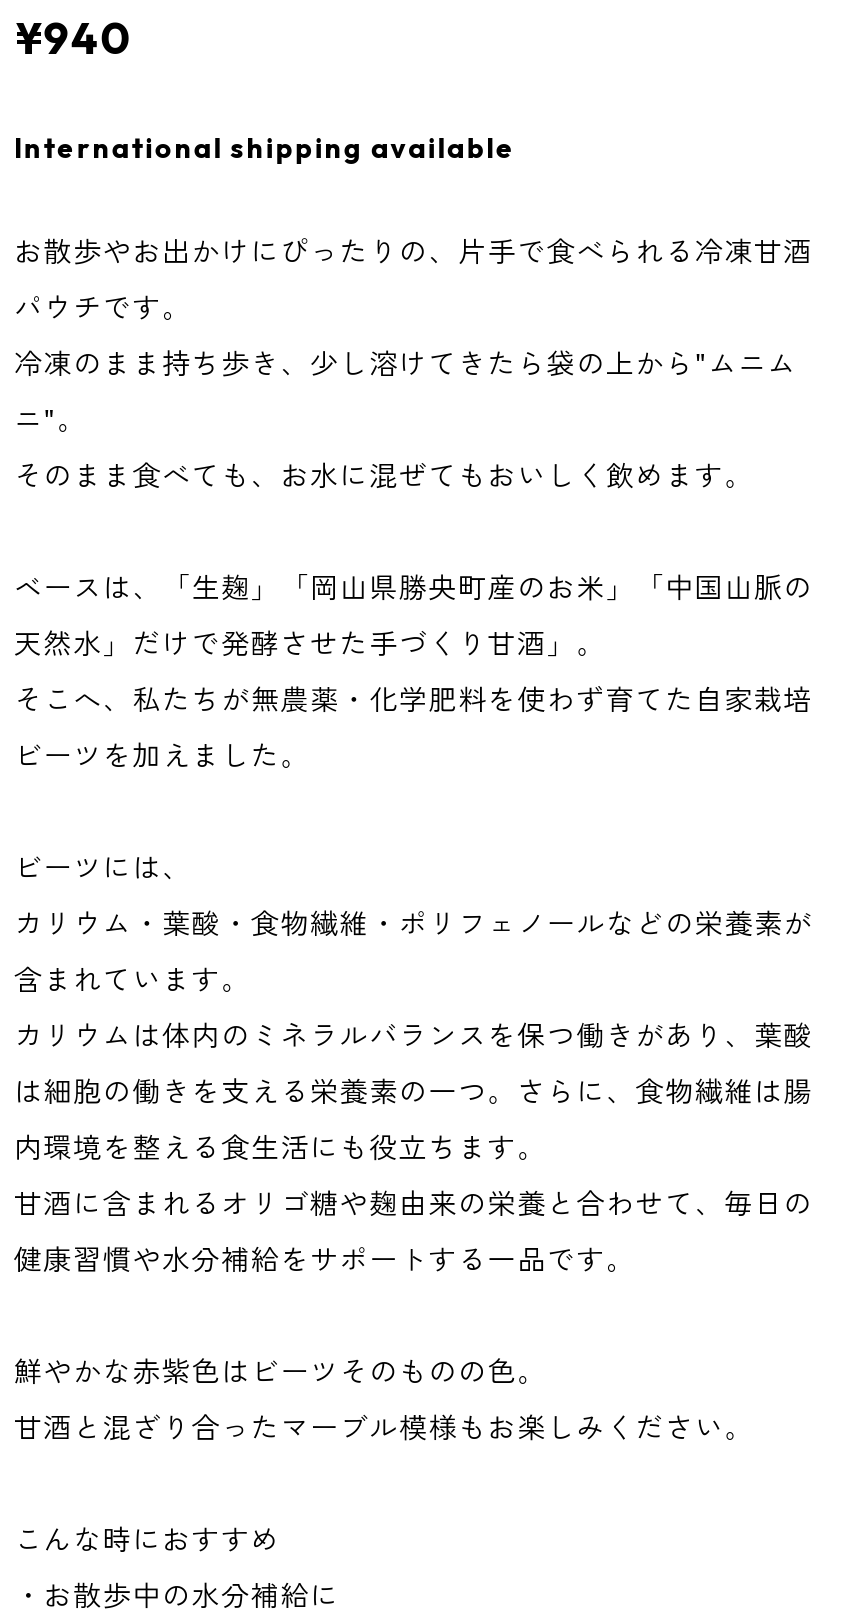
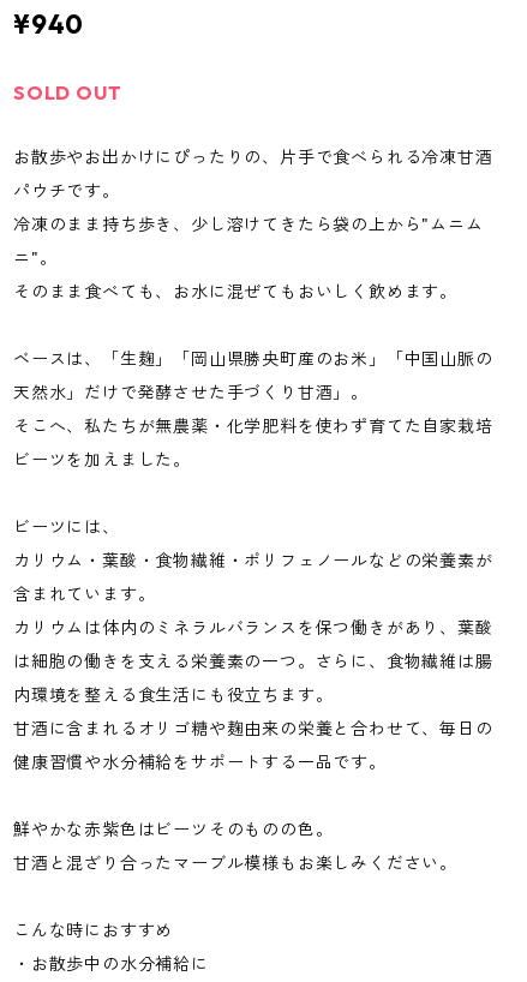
- International shipping available
+ SOLD OUT
